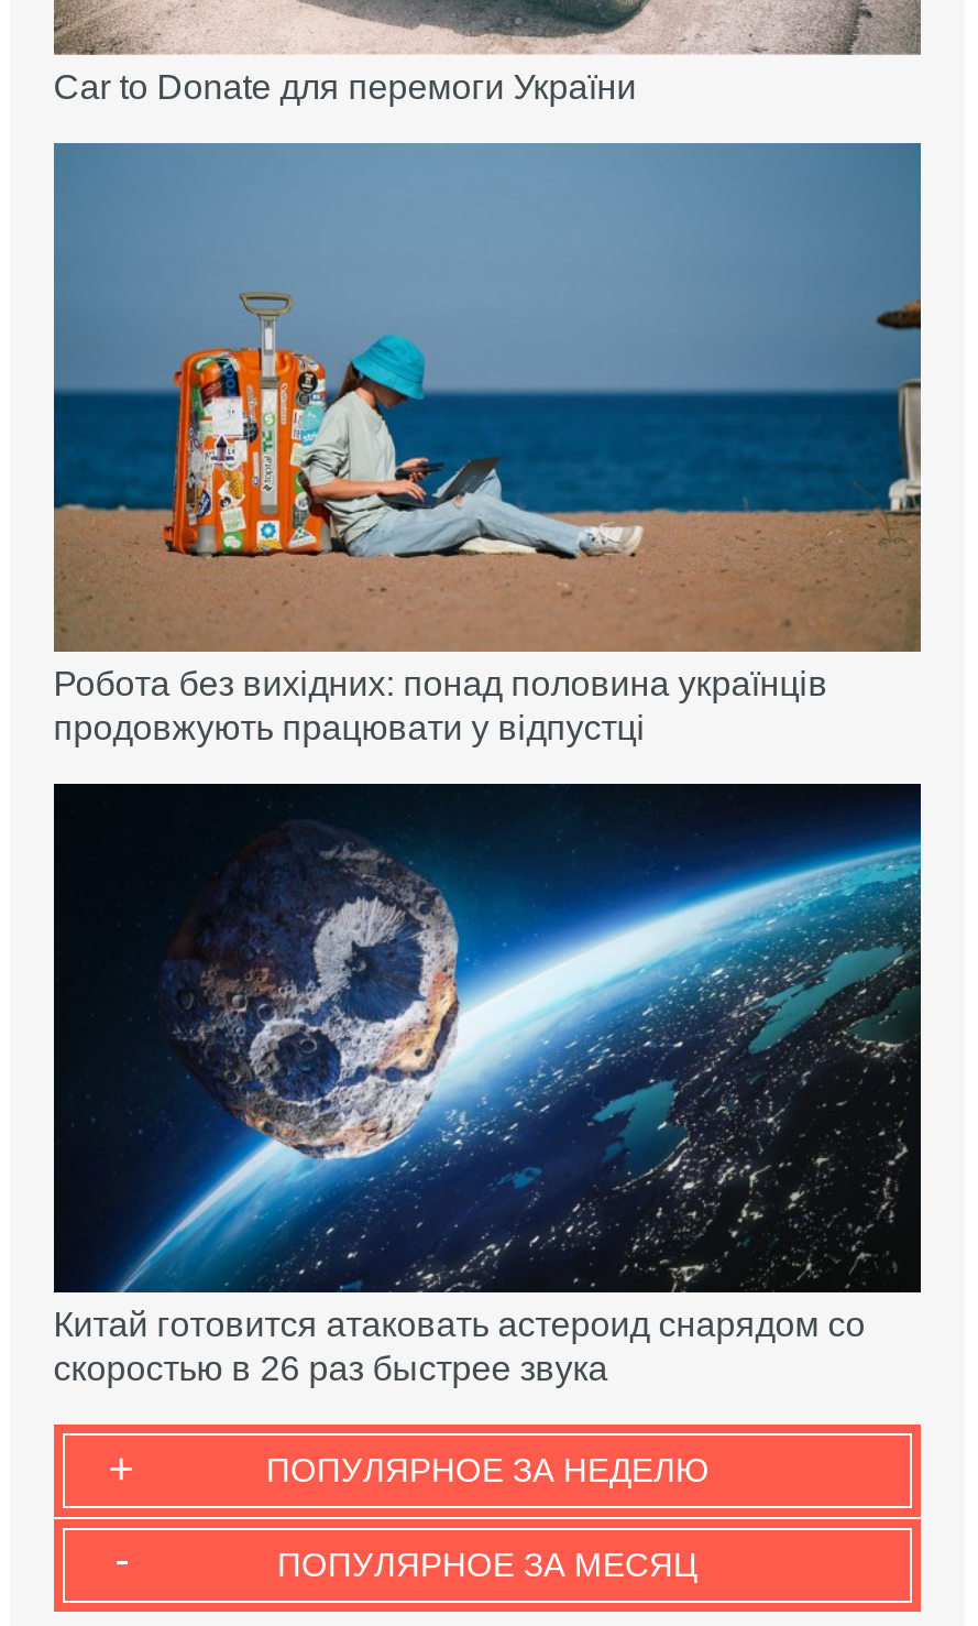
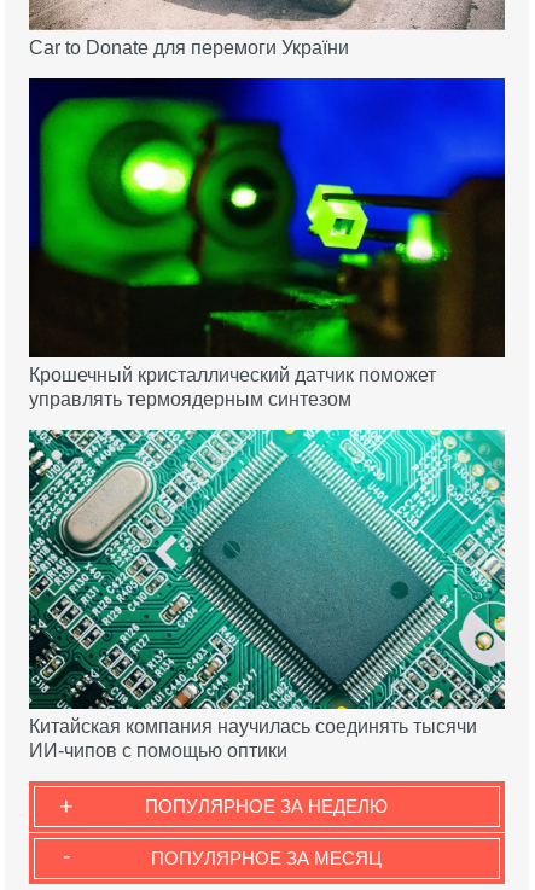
- [image]
- Робота без вихідних: понад половина українців
- продовжують працювати у відпустці
+ [image]
+ Крошечный кристаллический датчик поможет
+ управлять термоядерным синтезом

- [image]
- Китай готовится атаковать астероид снарядом со
- скоростью в 26 раз быстрее звука
+ [image]
+ Китайская компания научилась соединять тысячи
+ ИИ-чипов с помощью оптики
